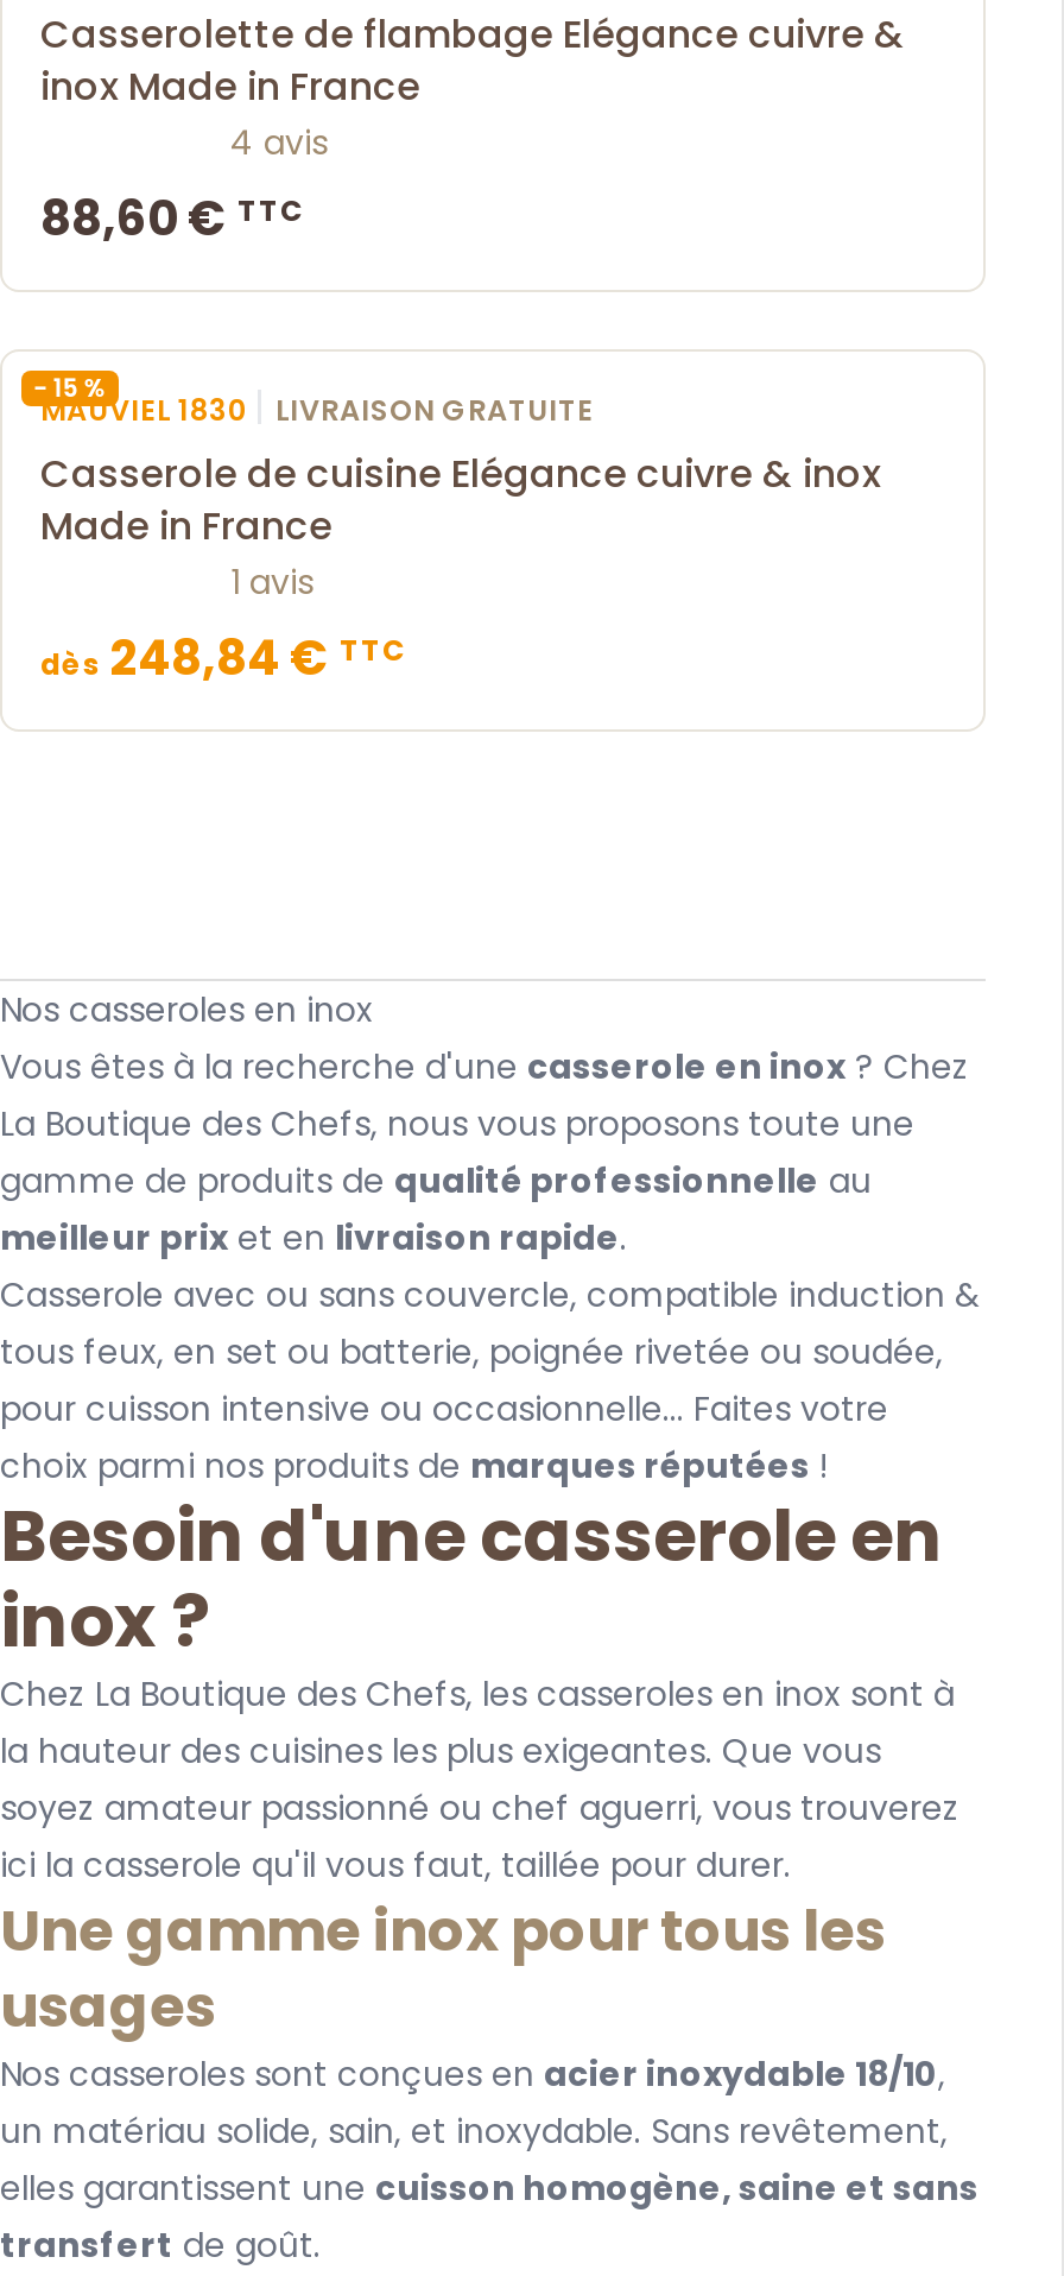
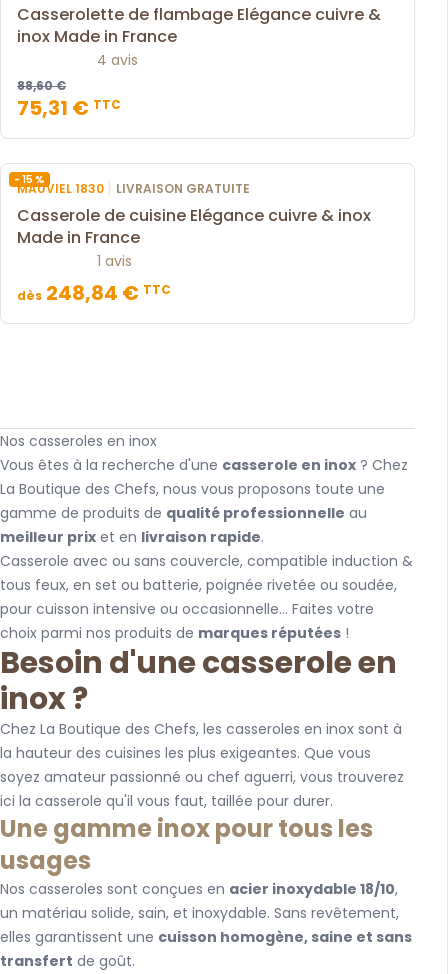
- 88,60 €TTC
+ 88,60 €
+ 75,31 €TTC
